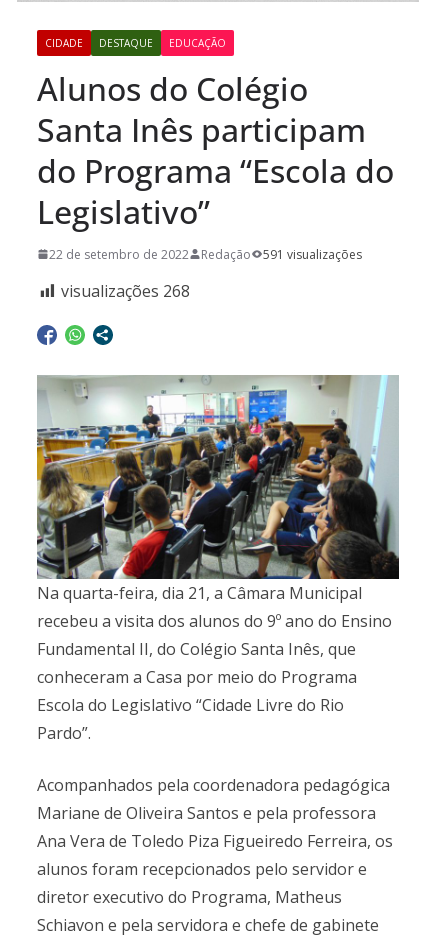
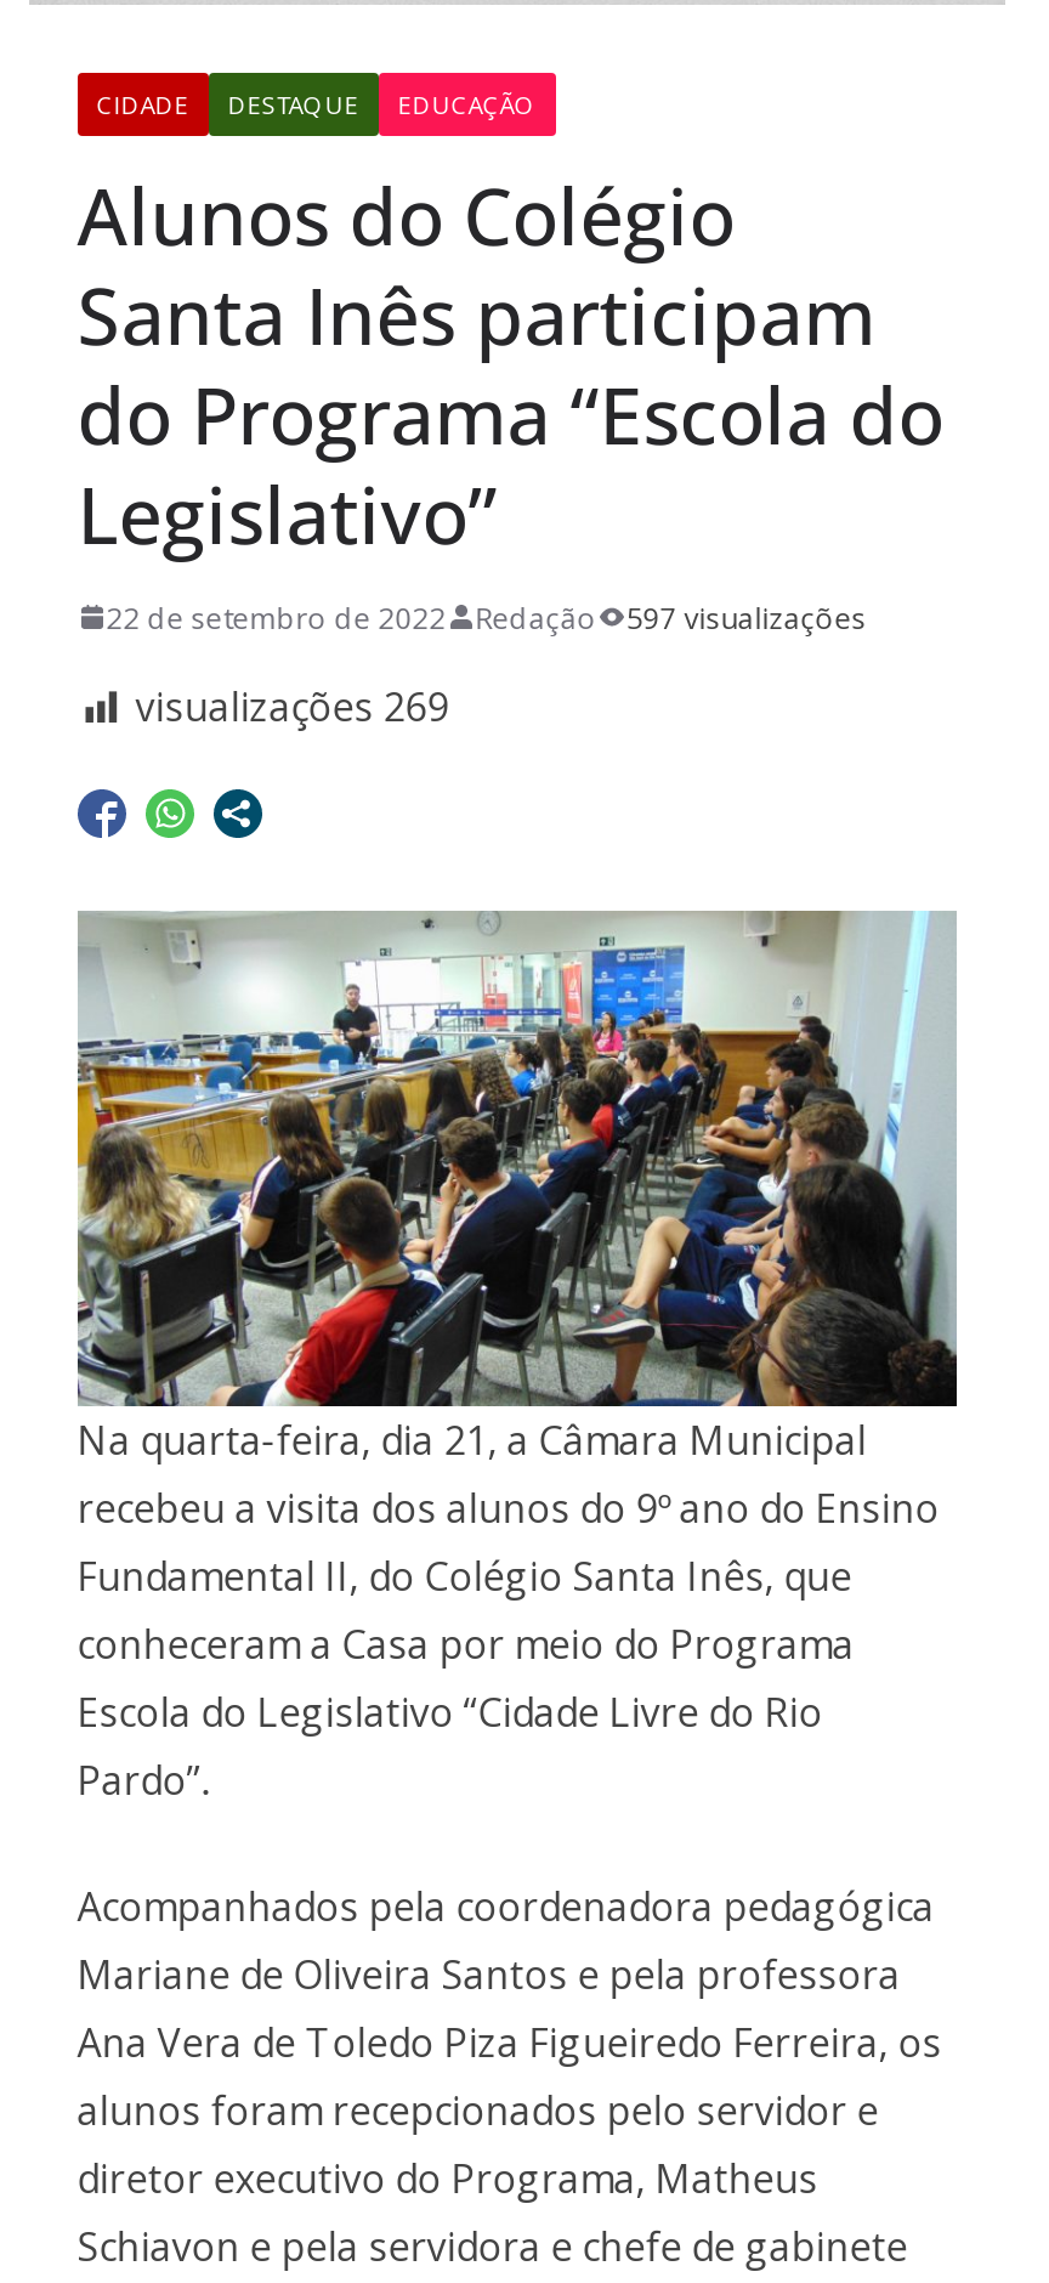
- 591 visualizações
+ 597 visualizações

- visualizações 268
+ visualizações 269
